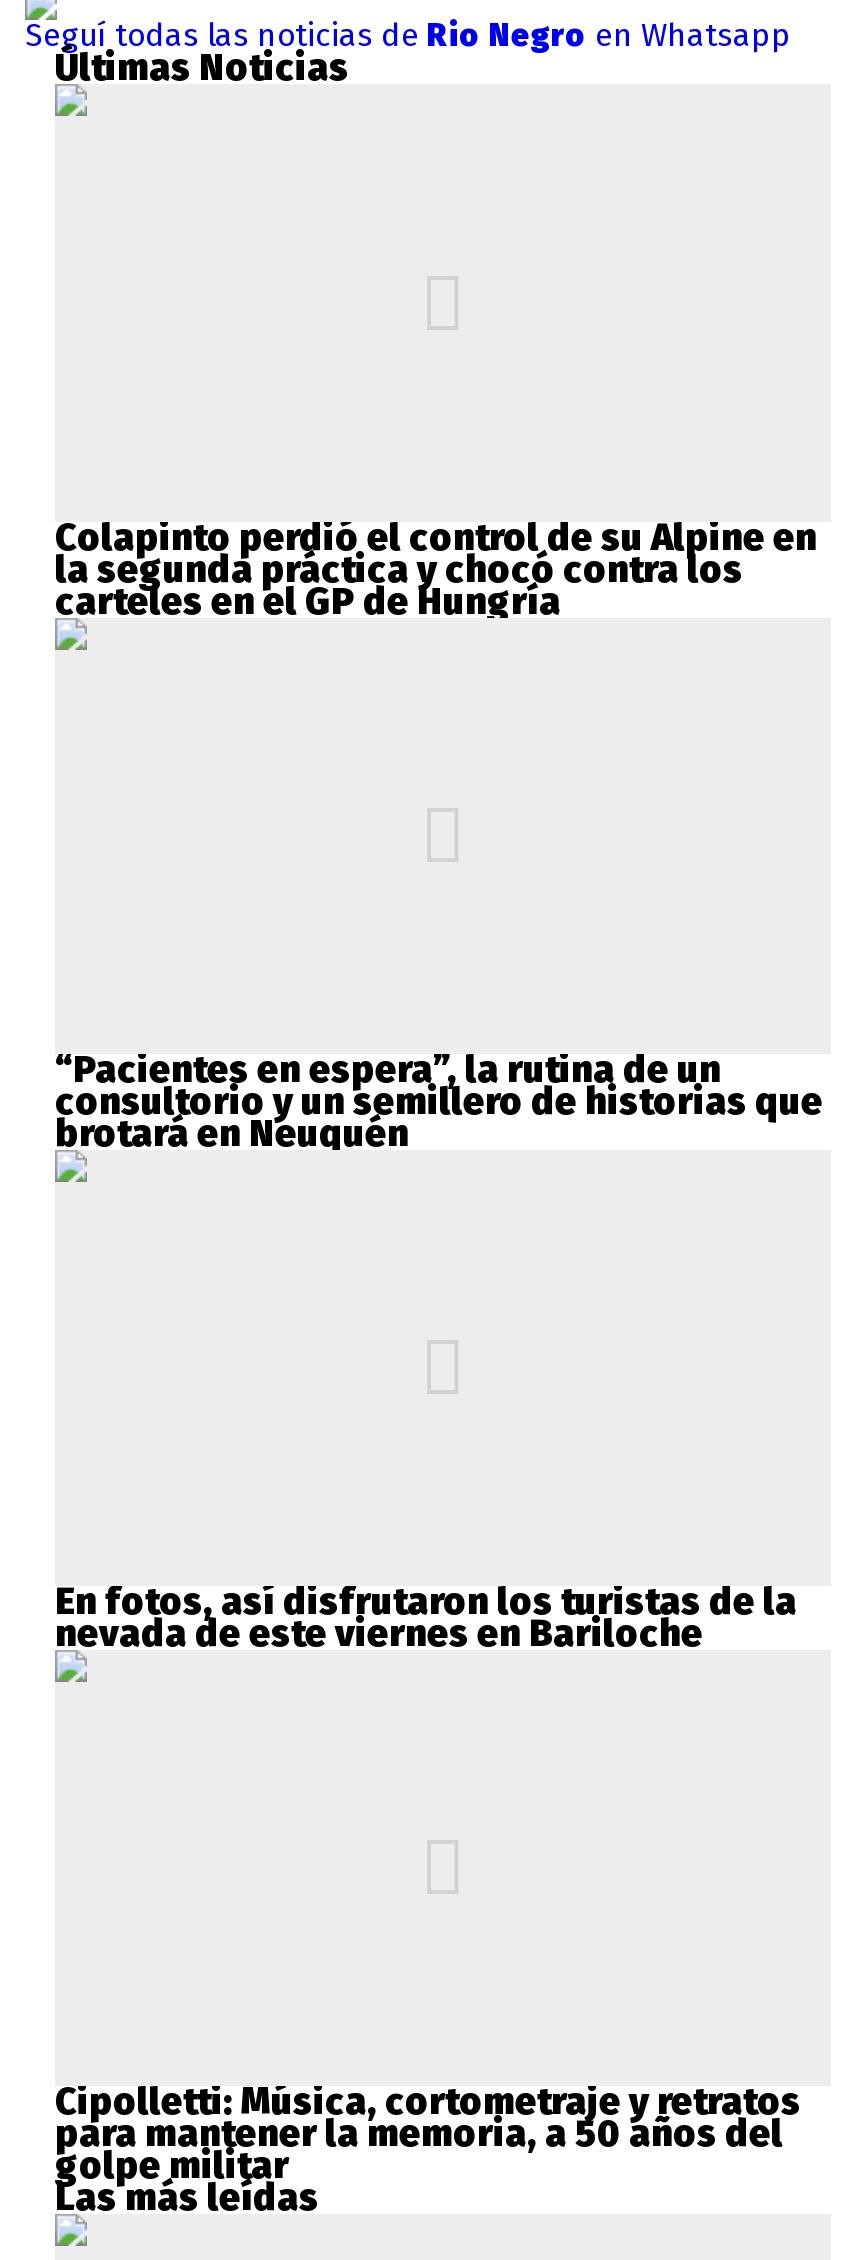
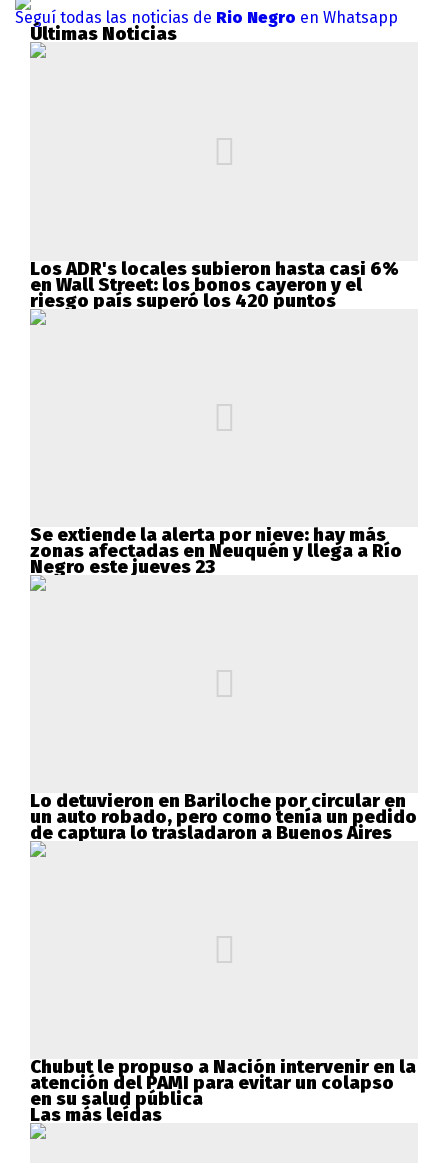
- Colapinto perdió el control de su Alpine en
- la segunda práctica y chocó contra los
- carteles en el GP de Hungría
+ Los ADR's locales subieron hasta casi 6%
+ en Wall Street: los bonos cayeron y el
+ riesgo país superó los 420 puntos

- “Pacientes en espera”, la rutina de un
- consultorio y un semillero de historias que
- brotará en Neuquén
+ Se extiende la alerta por nieve: hay más
+ zonas afectadas en Neuquén y llega a Río
+ Negro este jueves 23

- En fotos, así disfrutaron los turistas de la
- nevada de este viernes en Bariloche
+ Lo detuvieron en Bariloche por circular en
+ un auto robado, pero como tenía un pedido
+ de captura lo trasladaron a Buenos Aires

- Cipolletti: Música, cortometraje y retratos
- para mantener la memoria, a 50 años del
- golpe militar
+ Chubut le propuso a Nación intervenir en la
+ atención del PAMI para evitar un colapso
+ en su salud pública
